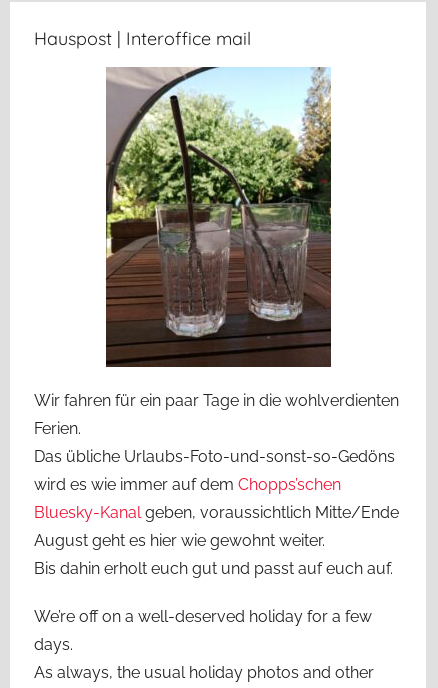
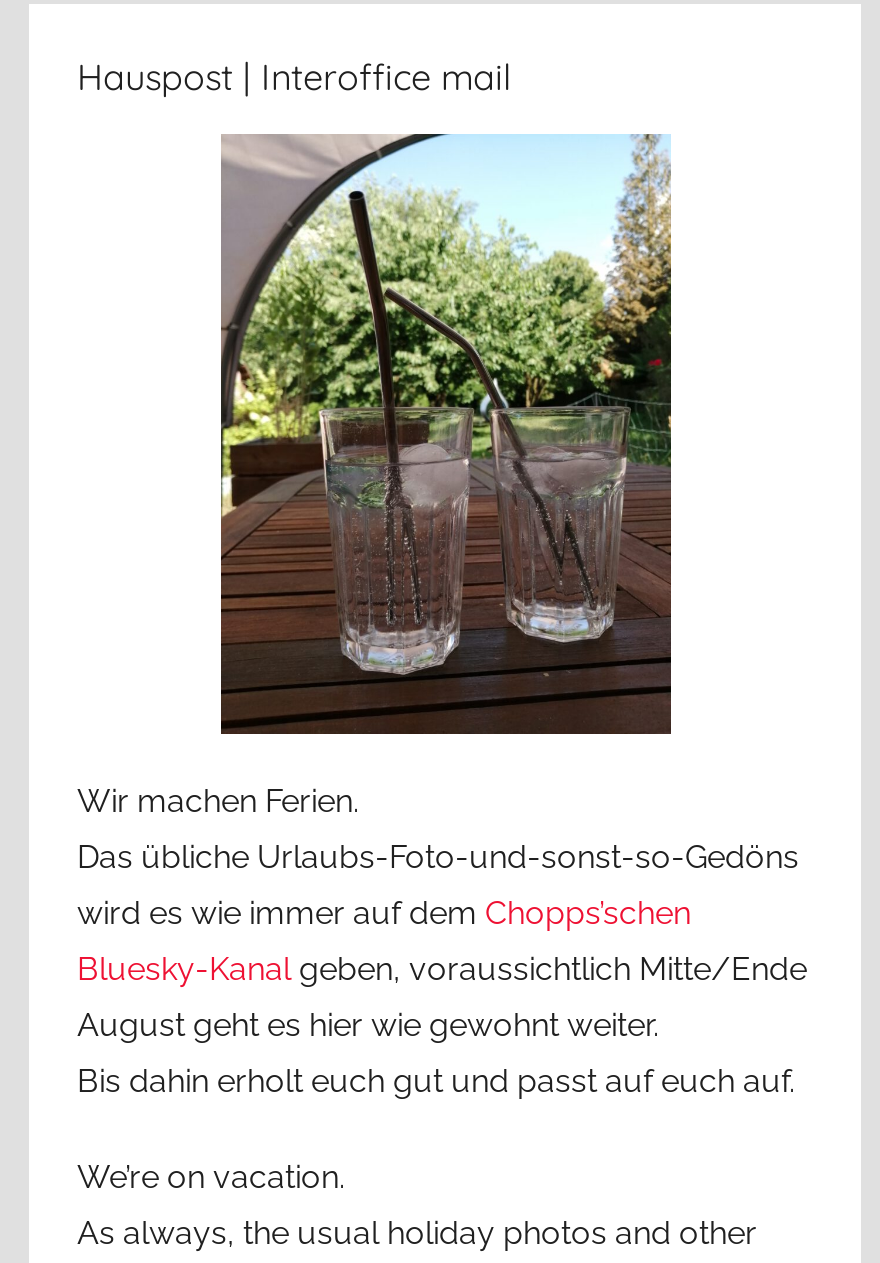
- Wir fahren für ein paar Tage in die wohlverdienten
- Ferien.
+ Wir machen Ferien.

- We’re off on a well-deserved holiday for a few
- days.
+ We’re on vacation.
